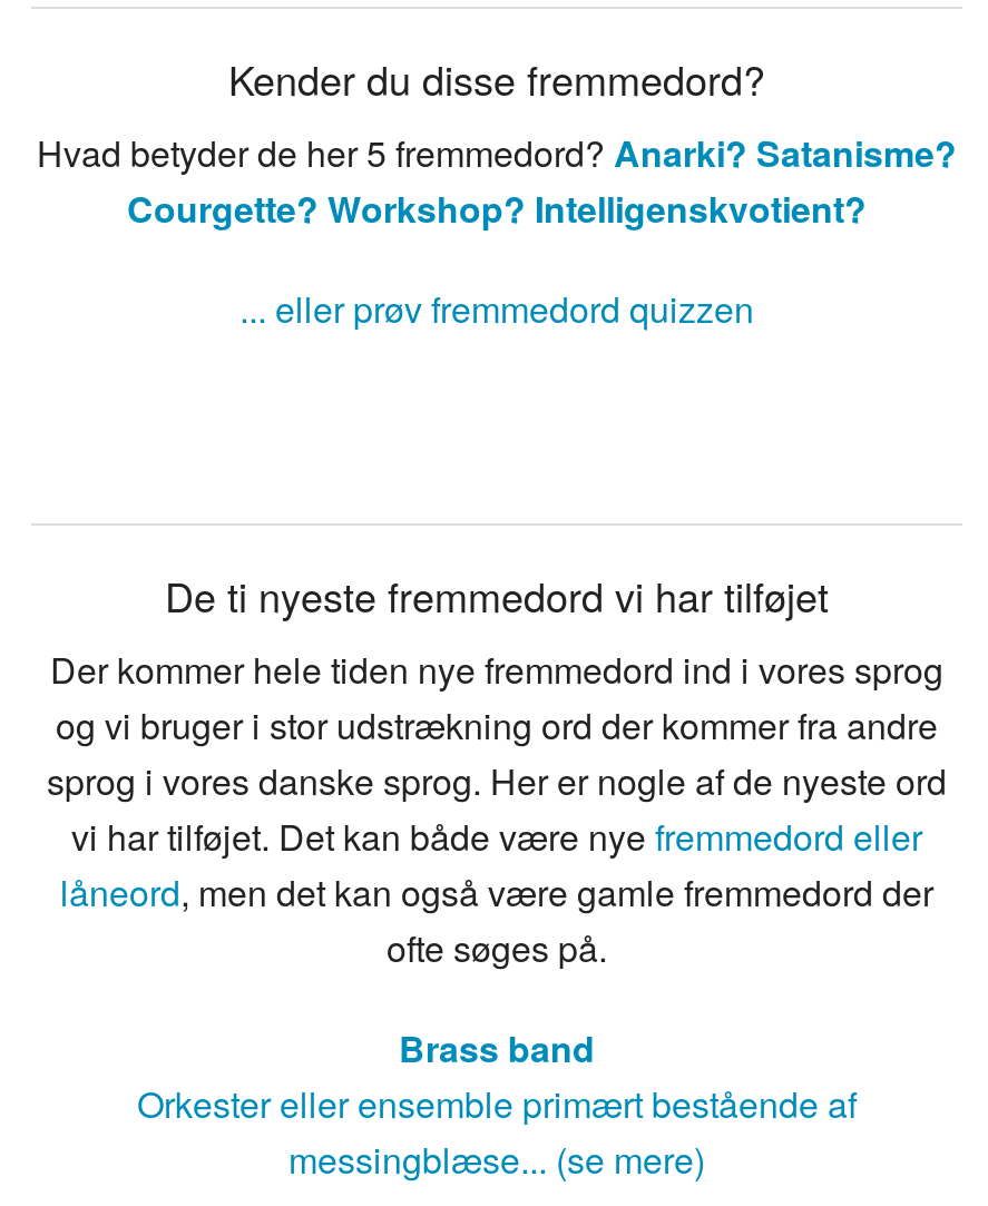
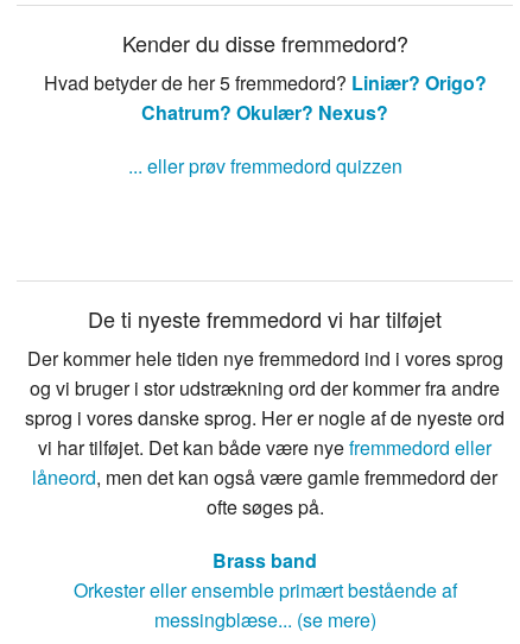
- Hvad betyder de her 5 fremmedord? Anarki? Satanisme?
- Courgette? Workshop? Intelligenskvotient?
+ Hvad betyder de her 5 fremmedord? Liniær? Origo?
+ Chatrum? Okulær? Nexus?
